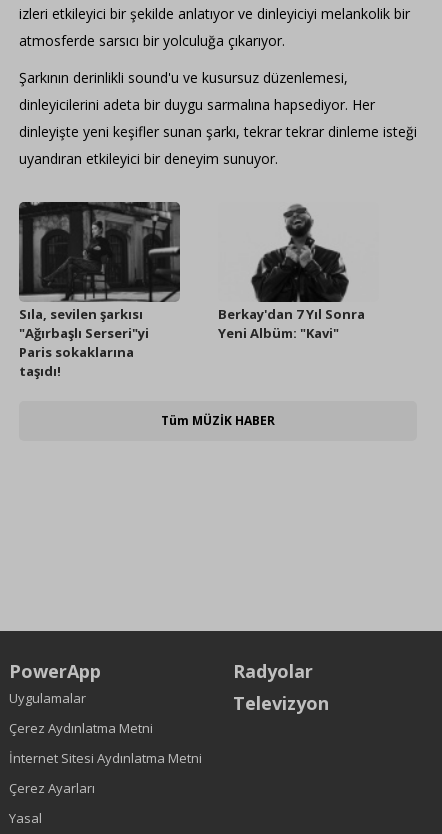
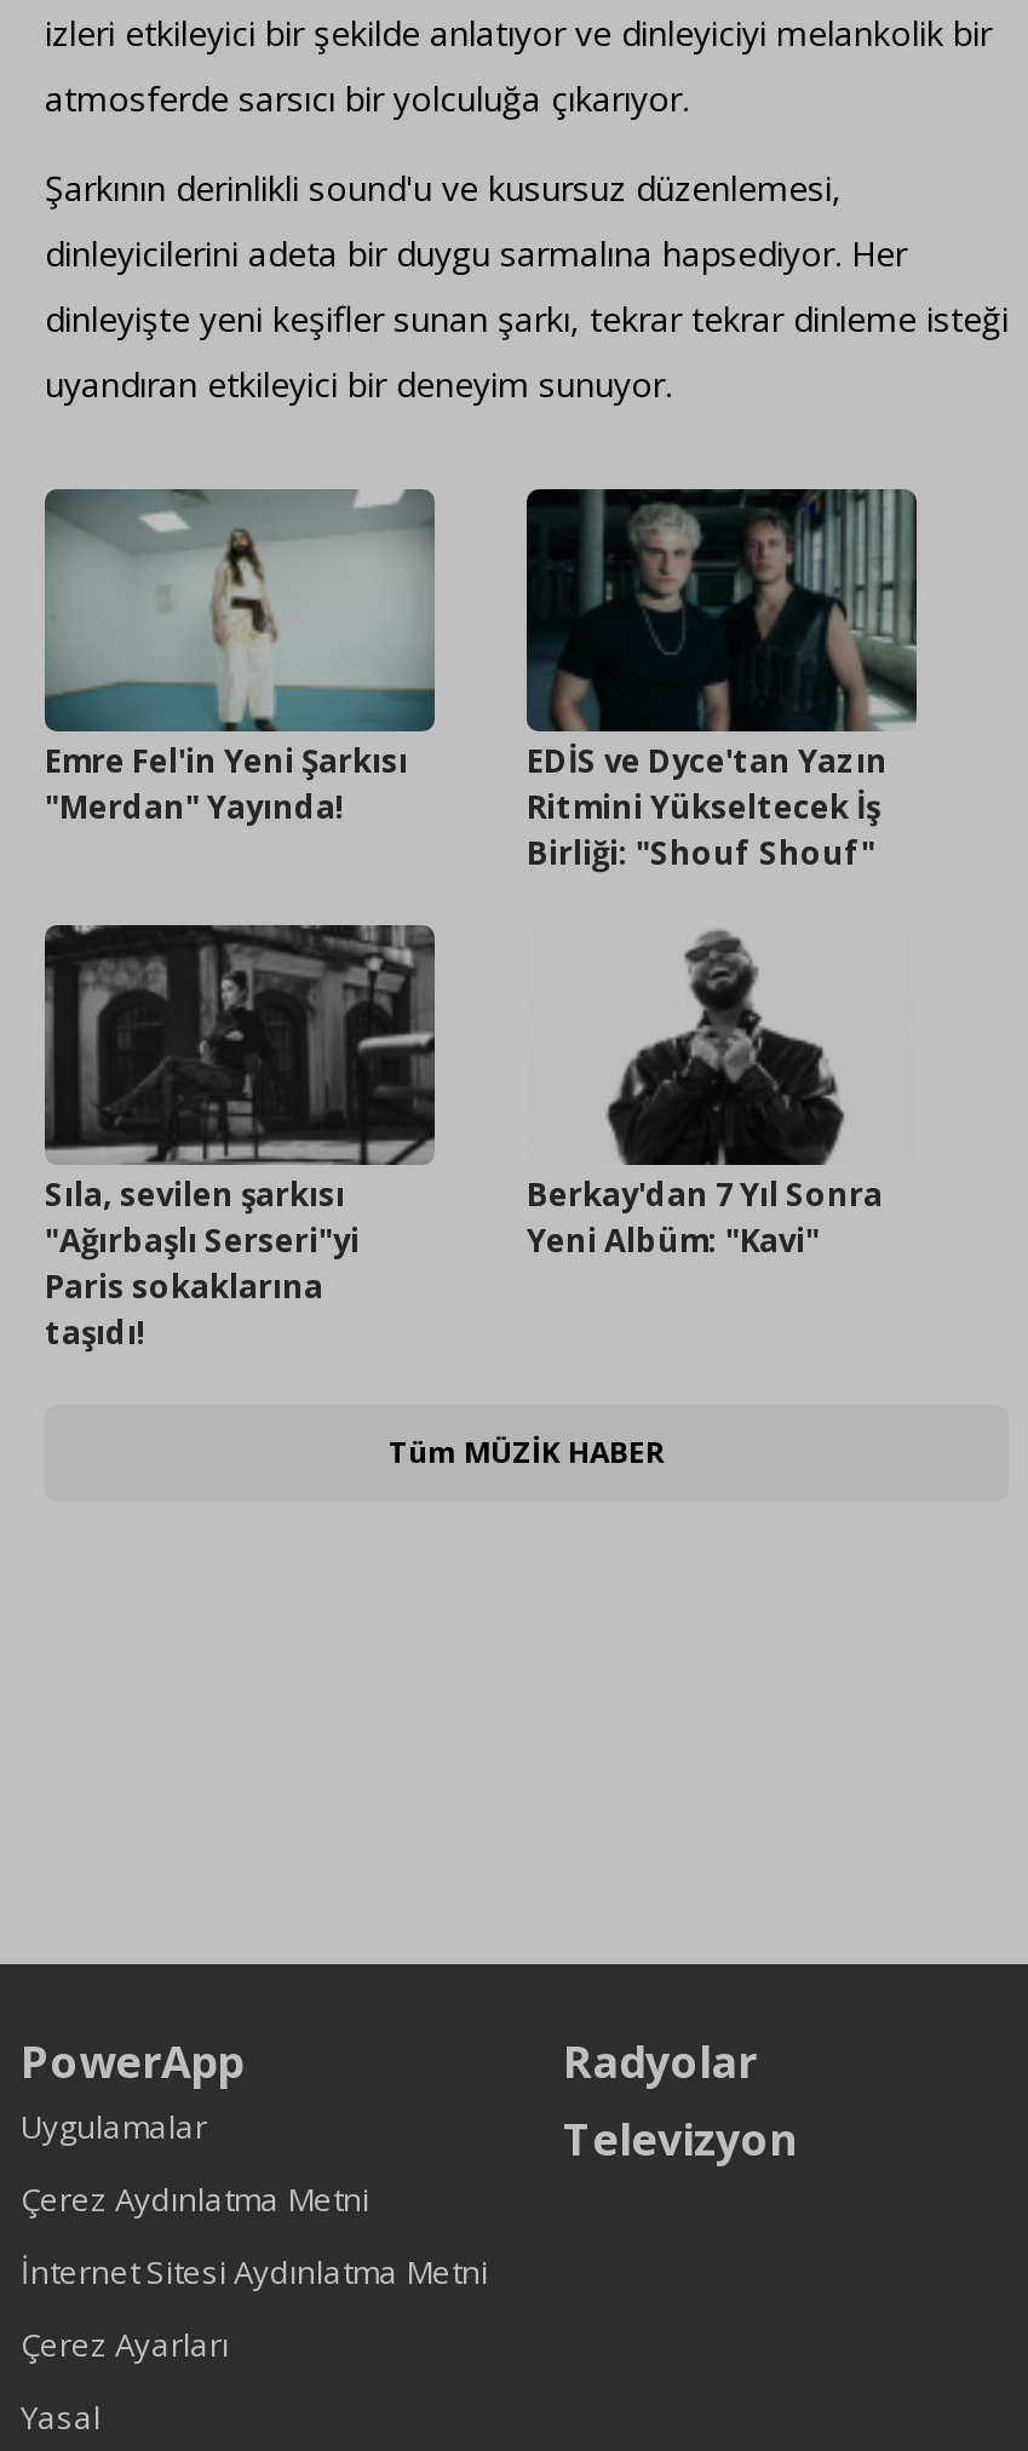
+ [image]
+ Emre Fel'in Yeni Şarkısı
+ "Merdan" Yayında!

+ [image]
+ EDİS ve Dyce'tan Yazın
+ Ritmini Yükseltecek İş
+ Birliği: "Shouf Shouf"
